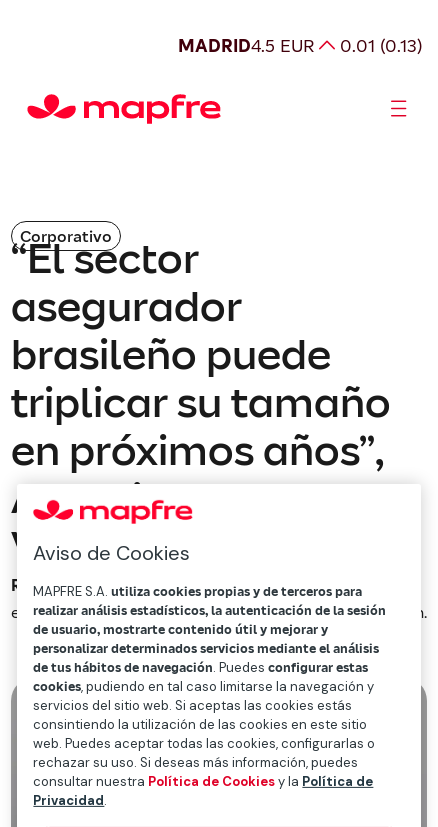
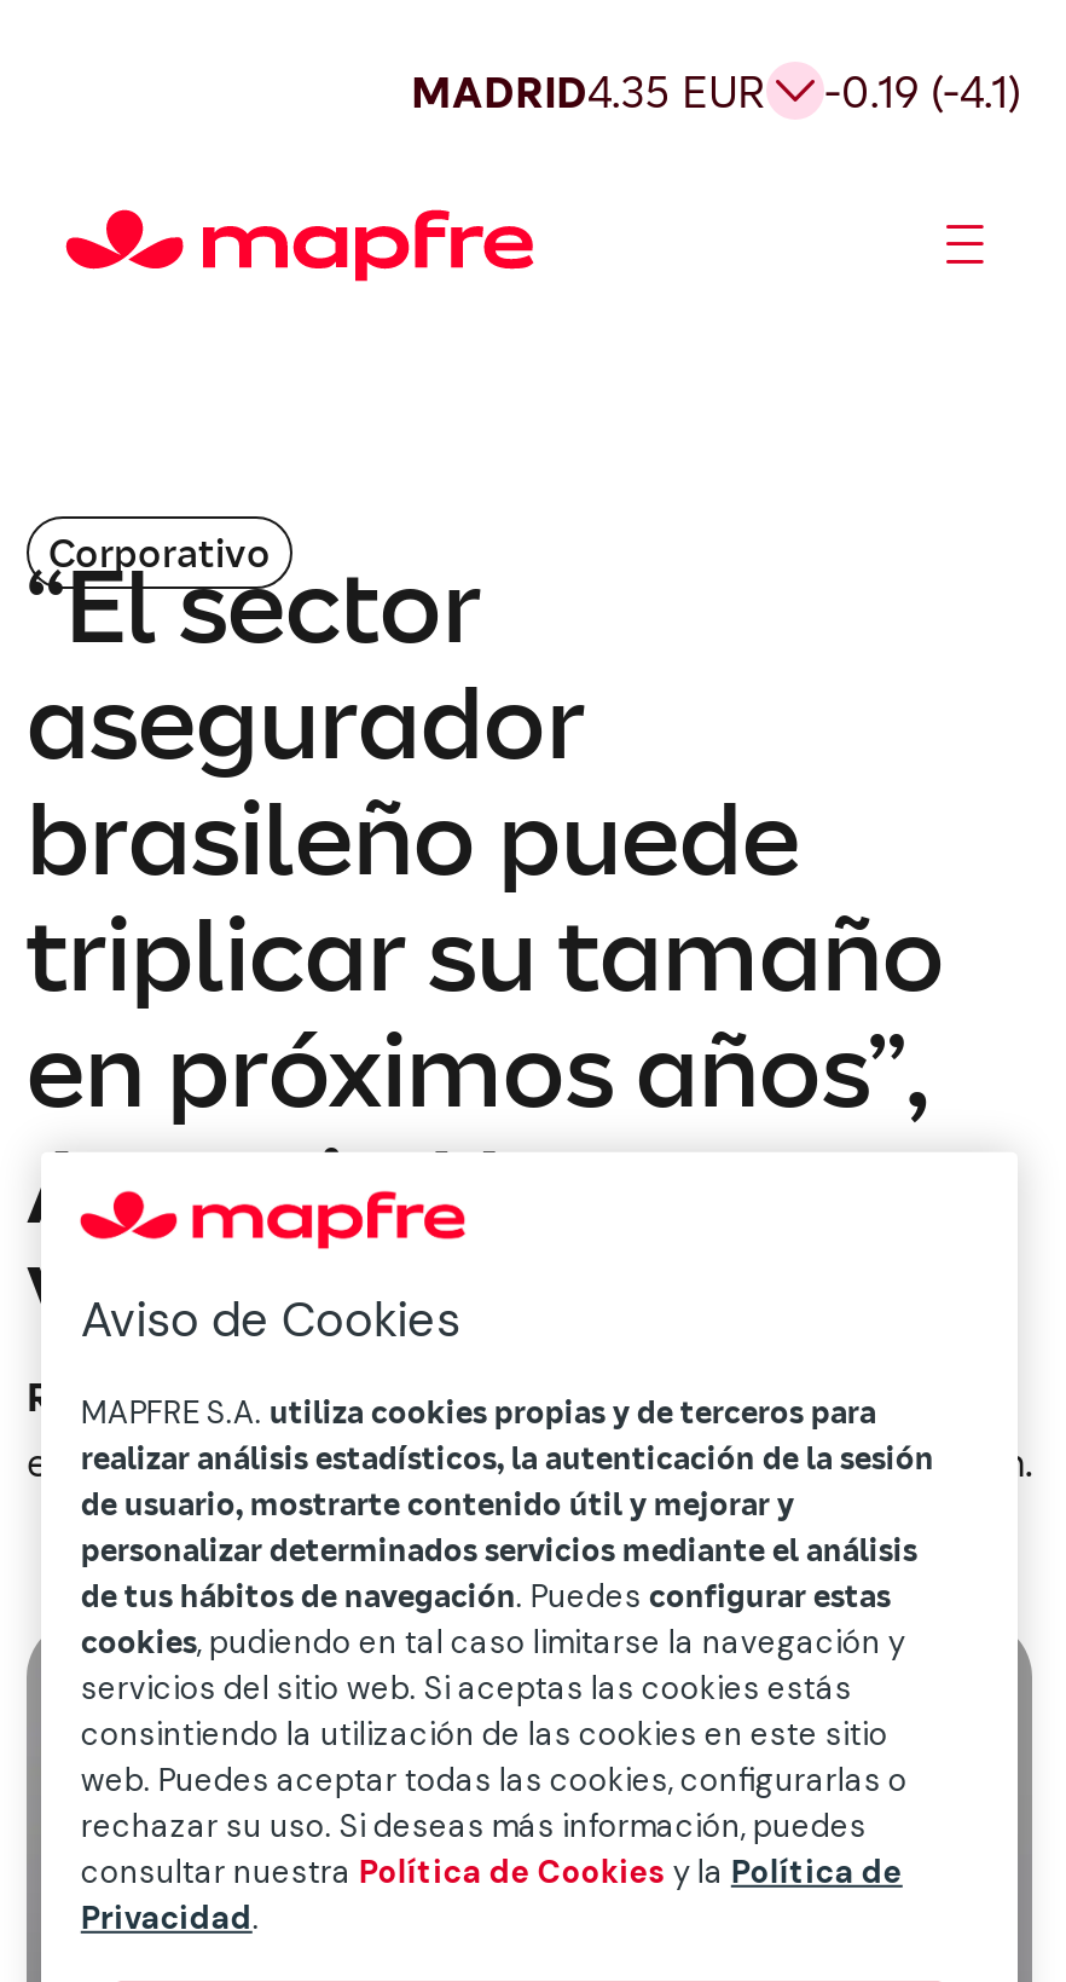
- MADRID4.5 EUR
+ MADRID4.35 EUR

- 0.01 (0.13)
+ -0.19 (-4.1)
